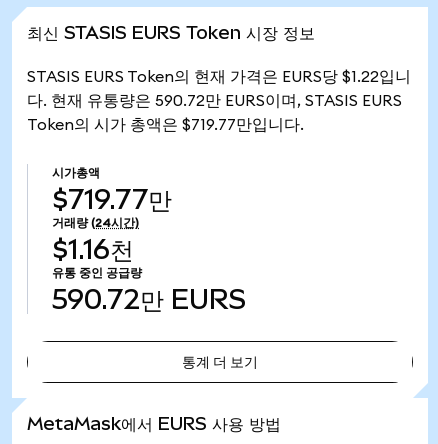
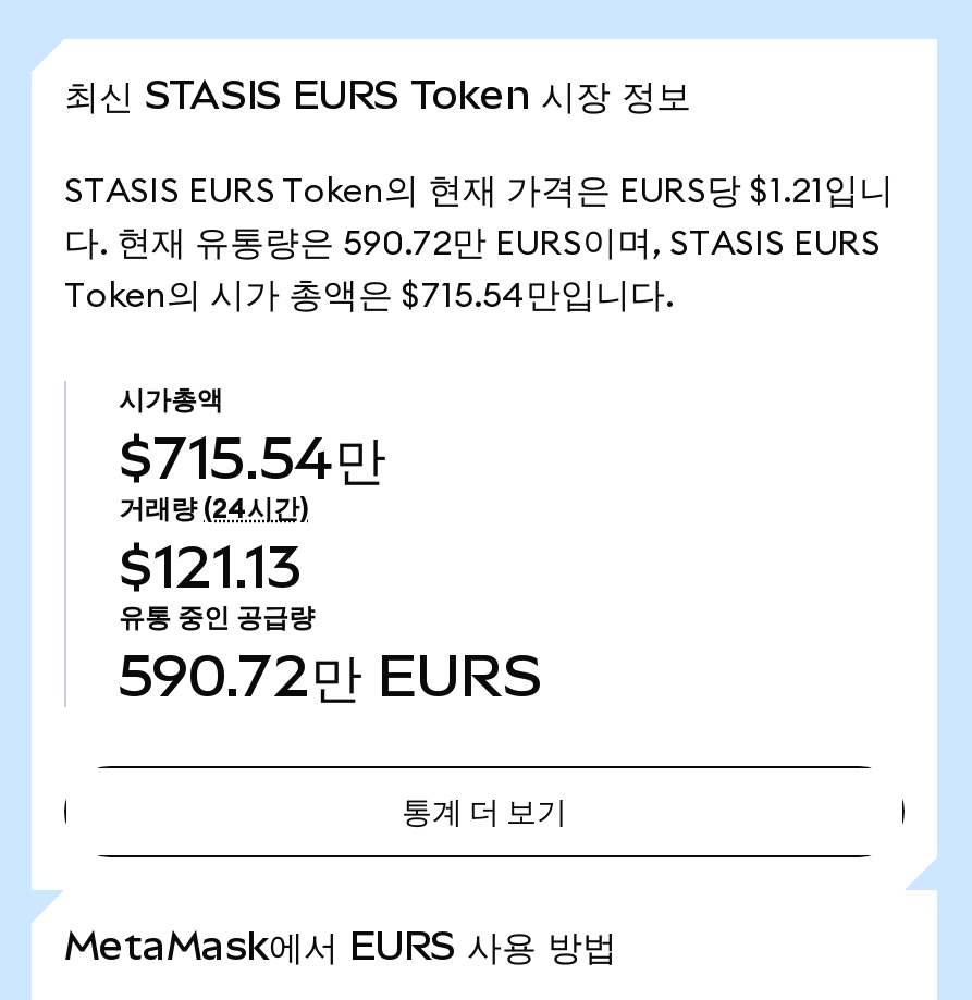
- STASIS EURS Token의 현재 가격은 EURS당 $1.22입니
+ STASIS EURS Token의 현재 가격은 EURS당 $1.21입니

- Token의 시가 총액은 $719.77만입니다.
+ Token의 시가 총액은 $715.54만입니다.

- $719.77만
+ $715.54만

- $1.16천
+ $121.13
